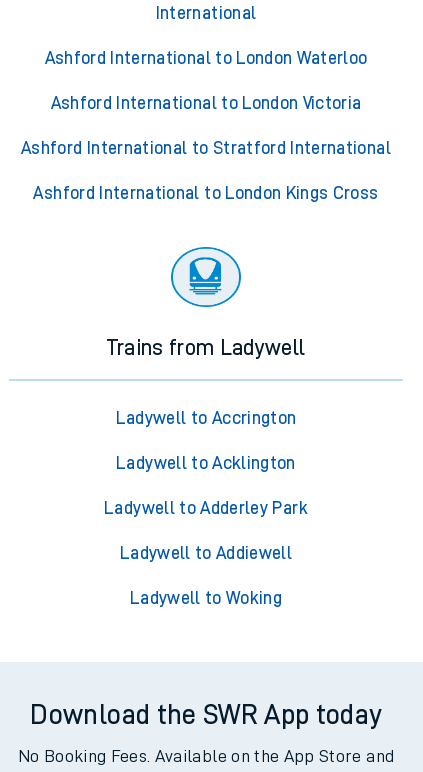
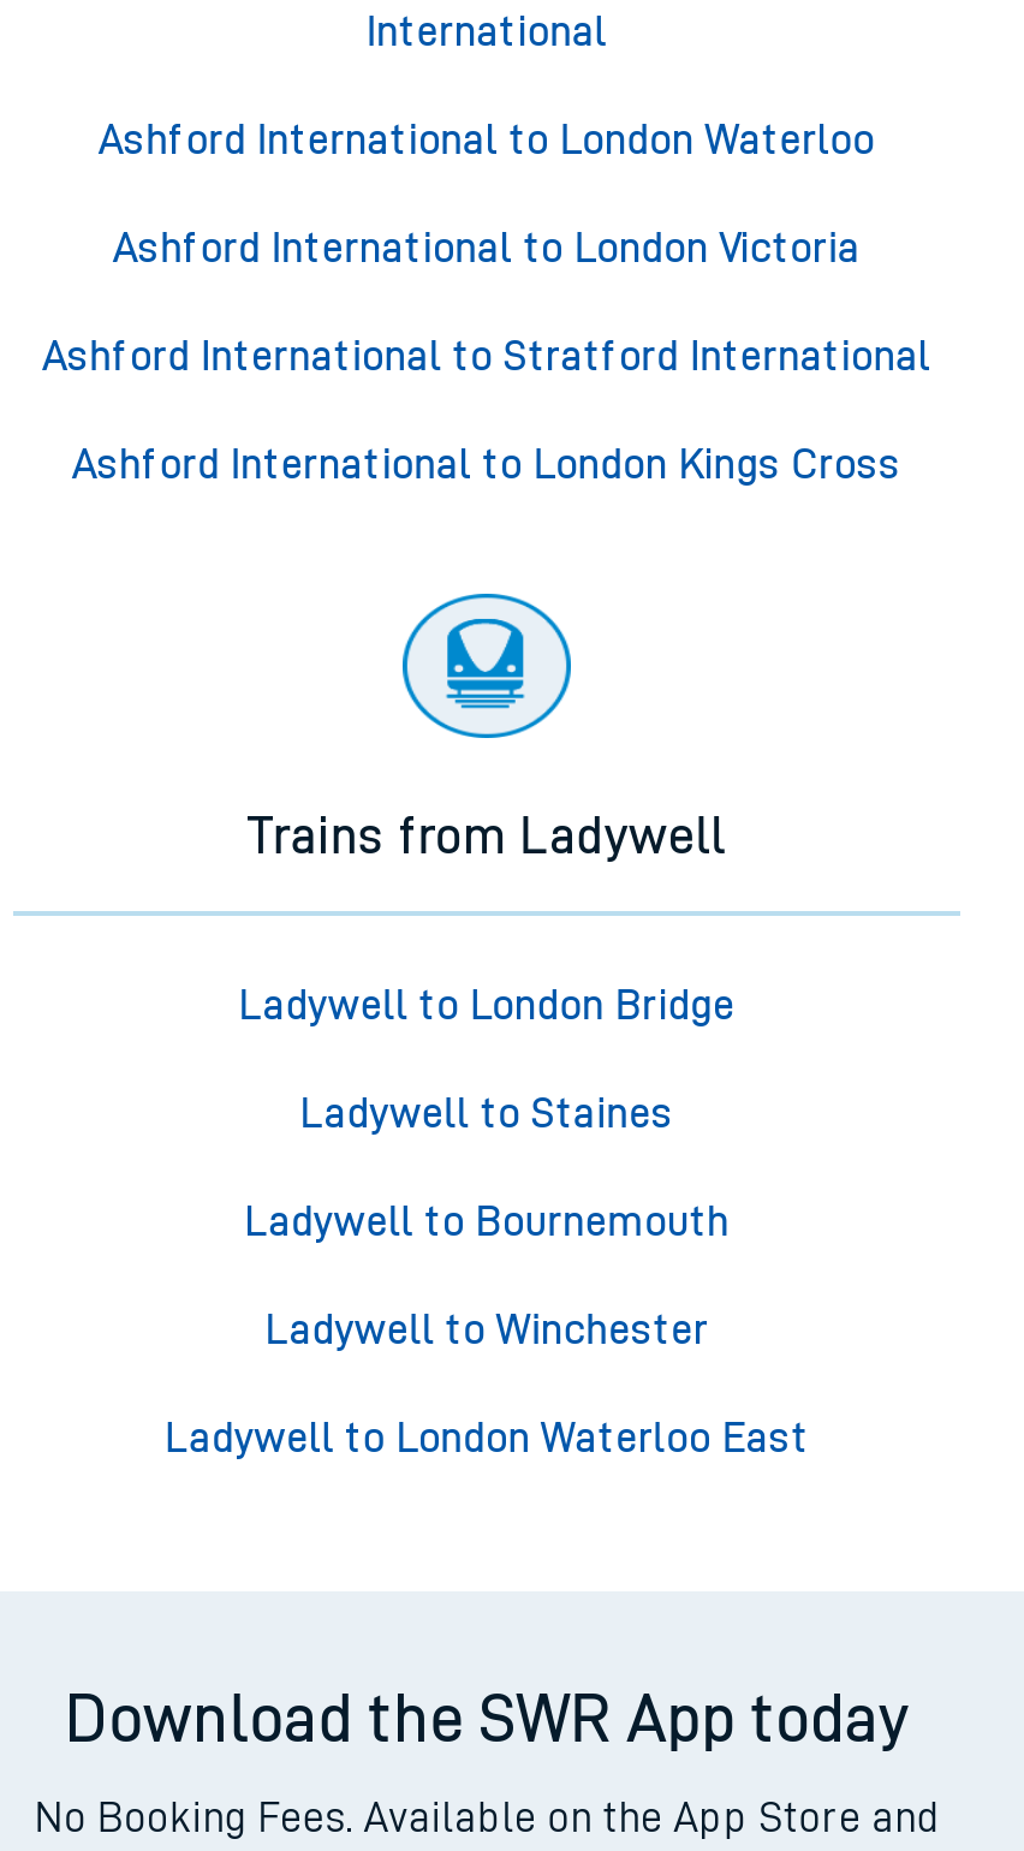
- Ladywell to Accrington
+ Ladywell to London Bridge

- Ladywell to Acklington
+ Ladywell to Staines

- Ladywell to Adderley Park
+ Ladywell to Bournemouth

- Ladywell to Addiewell
+ Ladywell to Winchester

- Ladywell to Woking
+ Ladywell to London Waterloo East
